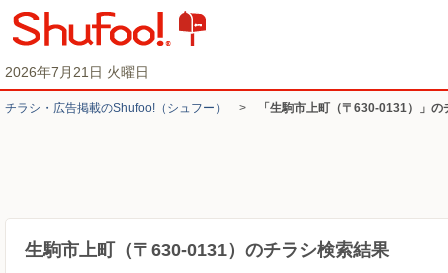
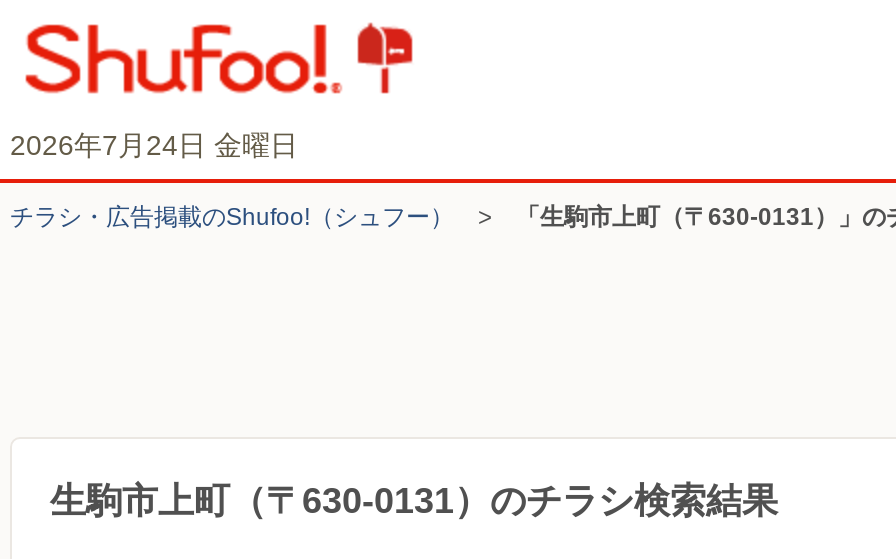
- 2026年7月21日 火曜日
+ 2026年7月24日 金曜日
